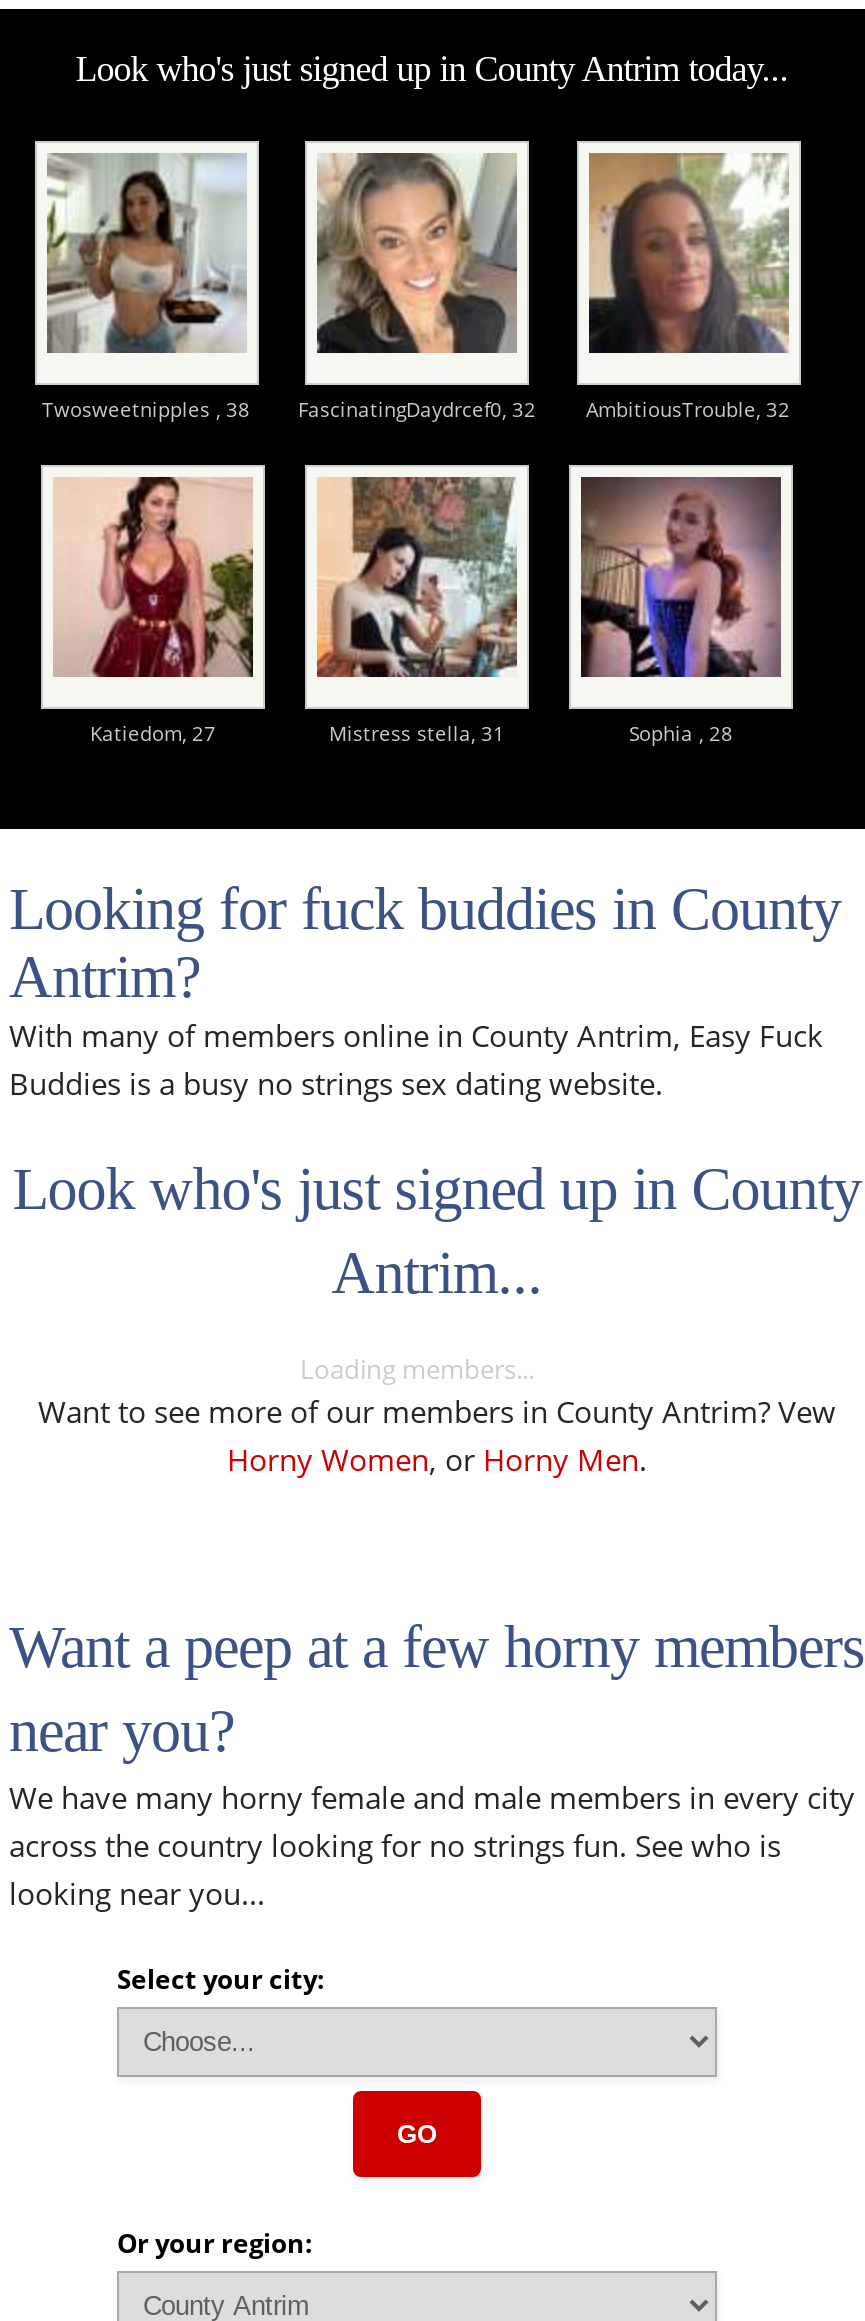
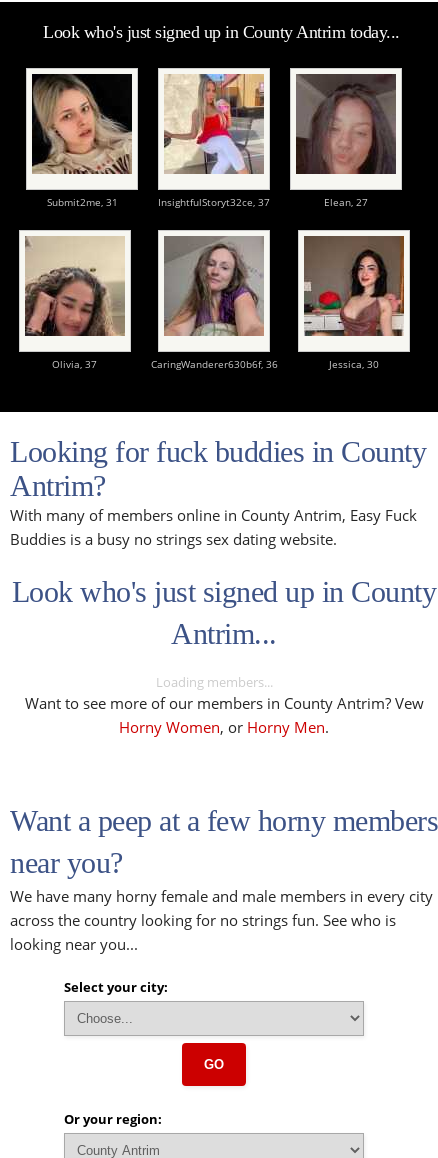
- [image]
- Twosweetnipples , 38
- FascinatingDaydrcef0, 32
- AmbitiousTrouble, 32
+ [image]
+ Submit2me, 31
+ InsightfulStoryt32ce, 37
+ Elean, 27

- [image]
+ [image]

- [image]
+ [image]

- [image]
- Katiedom, 27
- Mistress stella, 31
- Sophia , 28
+ [image]
+ Olivia, 37
+ CaringWanderer630b6f, 36
+ Jessica, 30

- [image]
+ [image]

- [image]
+ [image]
